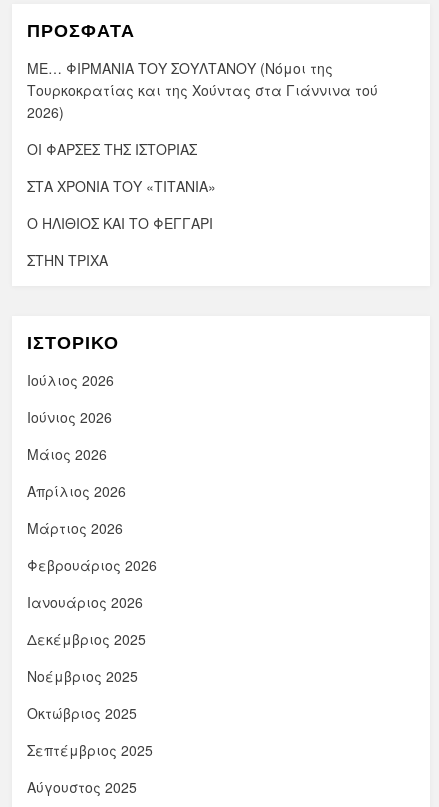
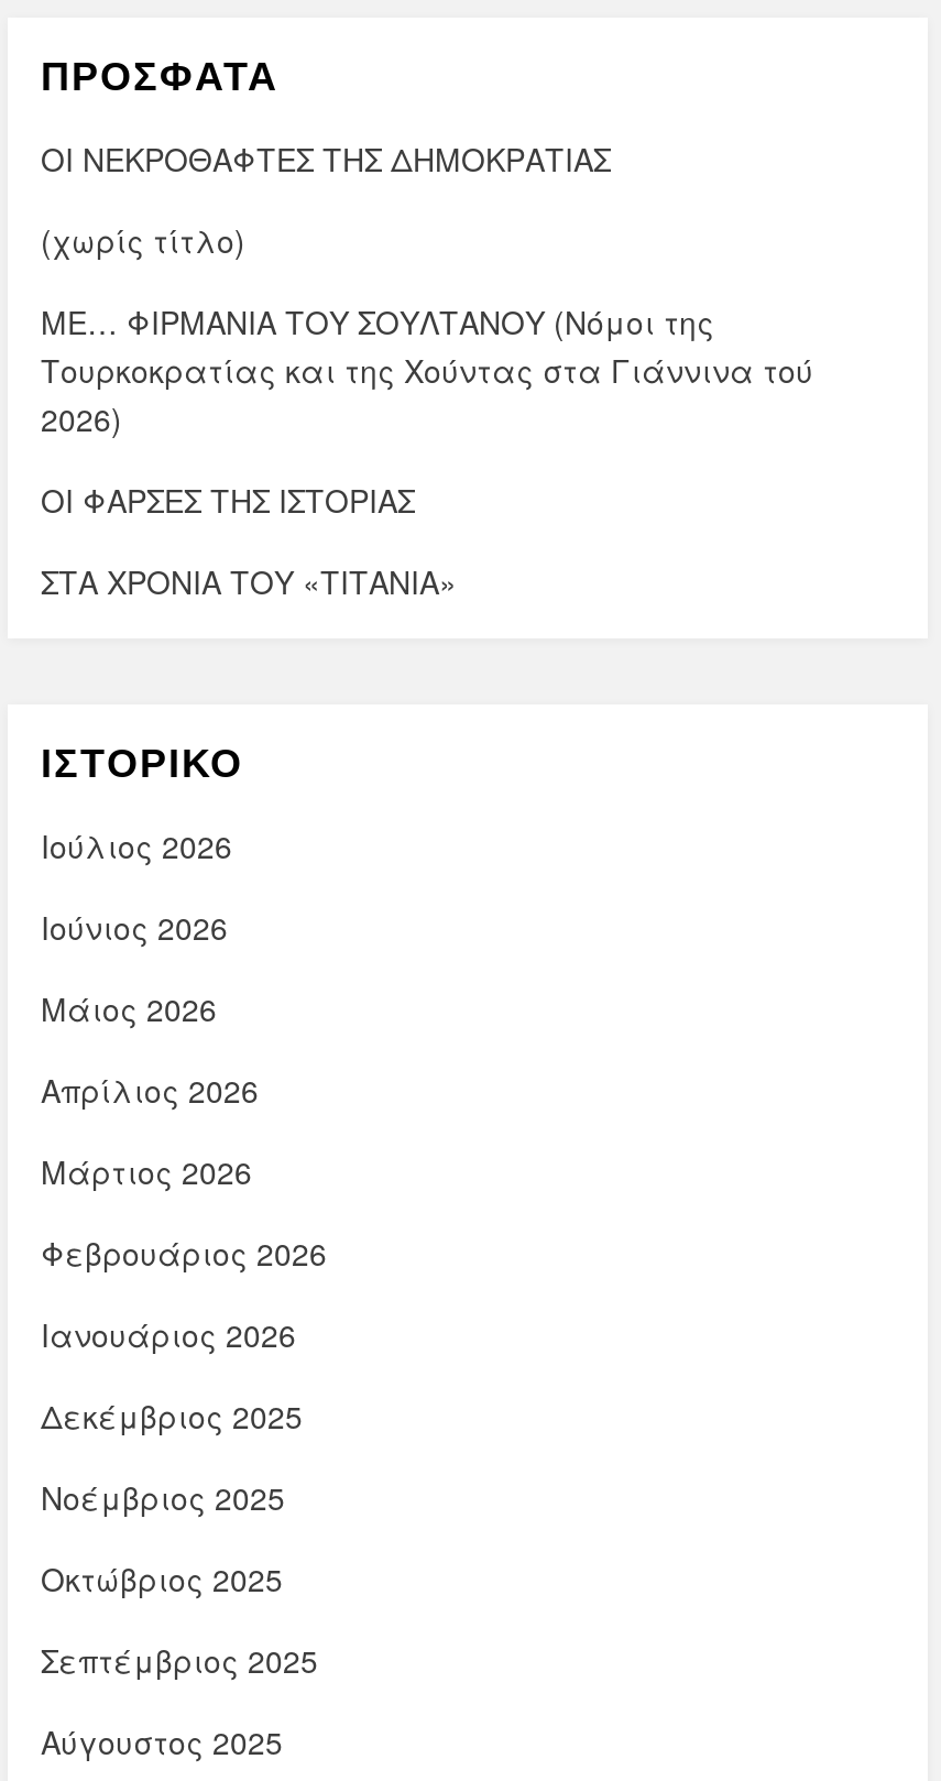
+ ΟΙ ΝΕΚΡΟΘΑΦΤΕΣ ΤΗΣ ΔΗΜΟΚΡΑΤΙΑΣ
+ (χωρίς τίτλο)

moved down: ΜΕ… ΦΙΡΜΑΝΙΑ ΤΟΥ ΣΟΥΛΤΑΝΟΥ (Νόμοι της | Τουρκοκρατίας και της Χούντας στα Γιάννινα τού | 2026) | ΟΙ ΦΑΡΣΕΣ ΤΗΣ ΙΣΤΟΡΙΑΣ | ΣΤΑ ΧΡΟΝΙΑ ΤΟΥ «ΤΙΤΑΝΙΑ»

- Ο ΗΛΙΘΙΟΣ ΚΑΙ ΤΟ ΦΕΓΓΑΡΙ
- ΣΤΗΝ ΤΡΙΧΑ
